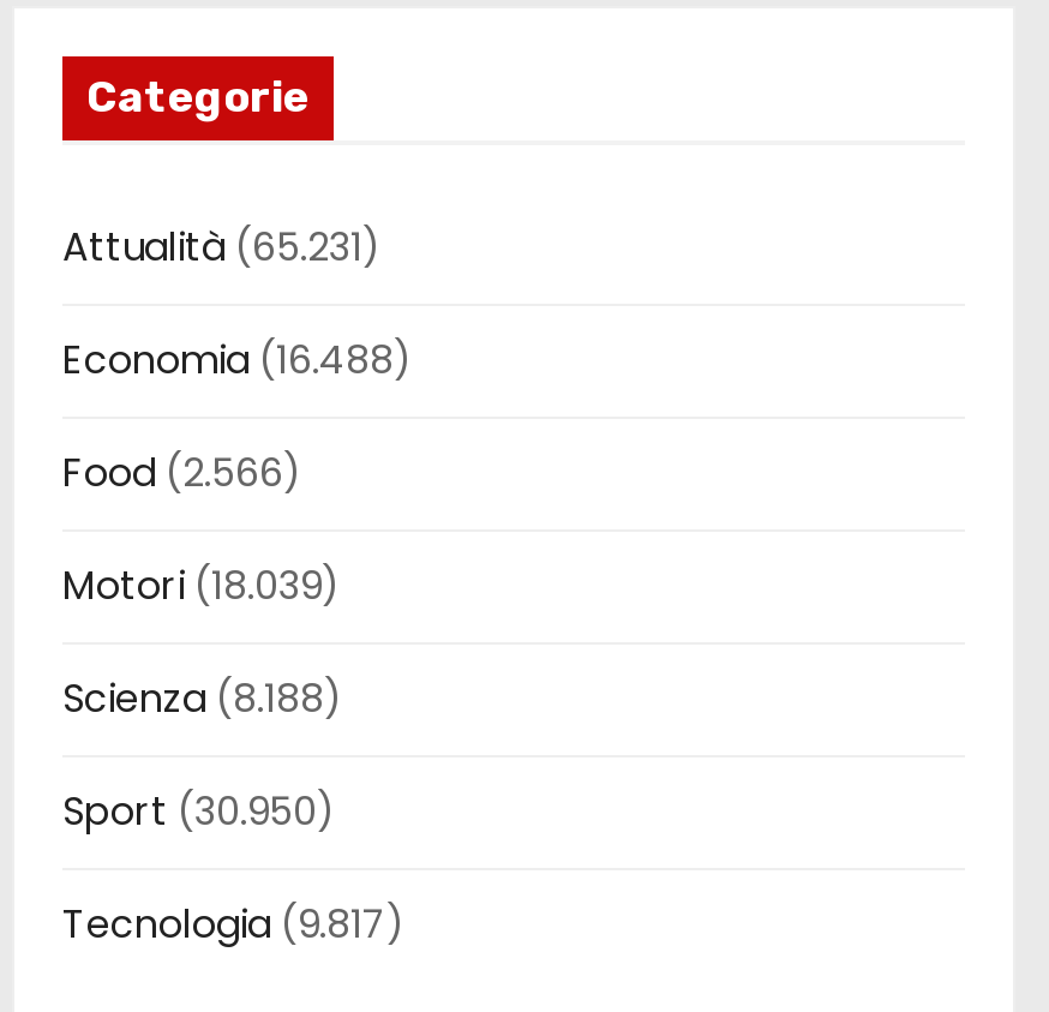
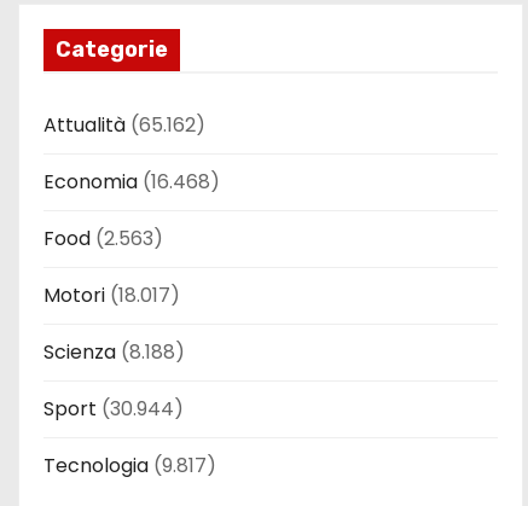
- Attualità (65.231)
+ Attualità (65.162)

- Economia (16.488)
+ Economia (16.468)

- Food (2.566)
+ Food (2.563)

- Motori (18.039)
+ Motori (18.017)

- Sport (30.950)
+ Sport (30.944)
